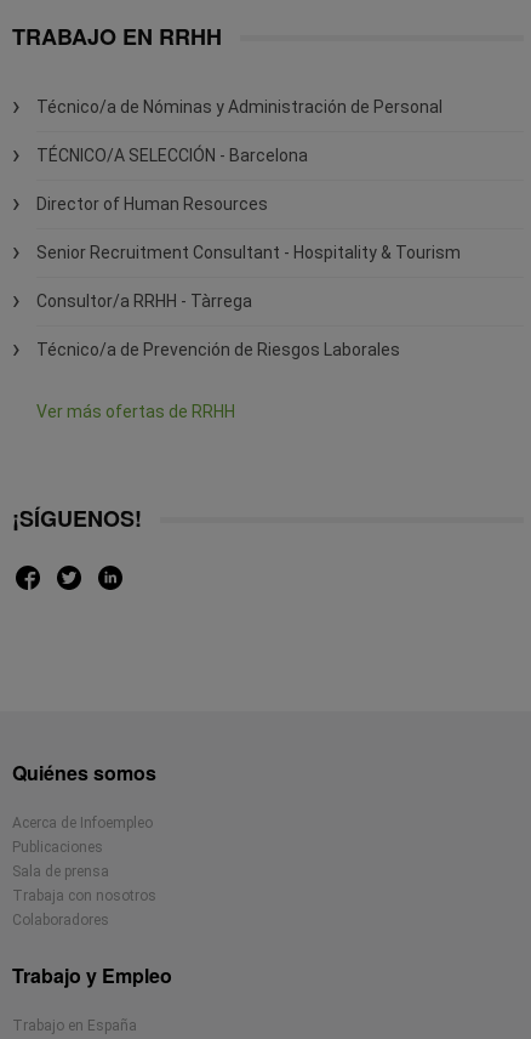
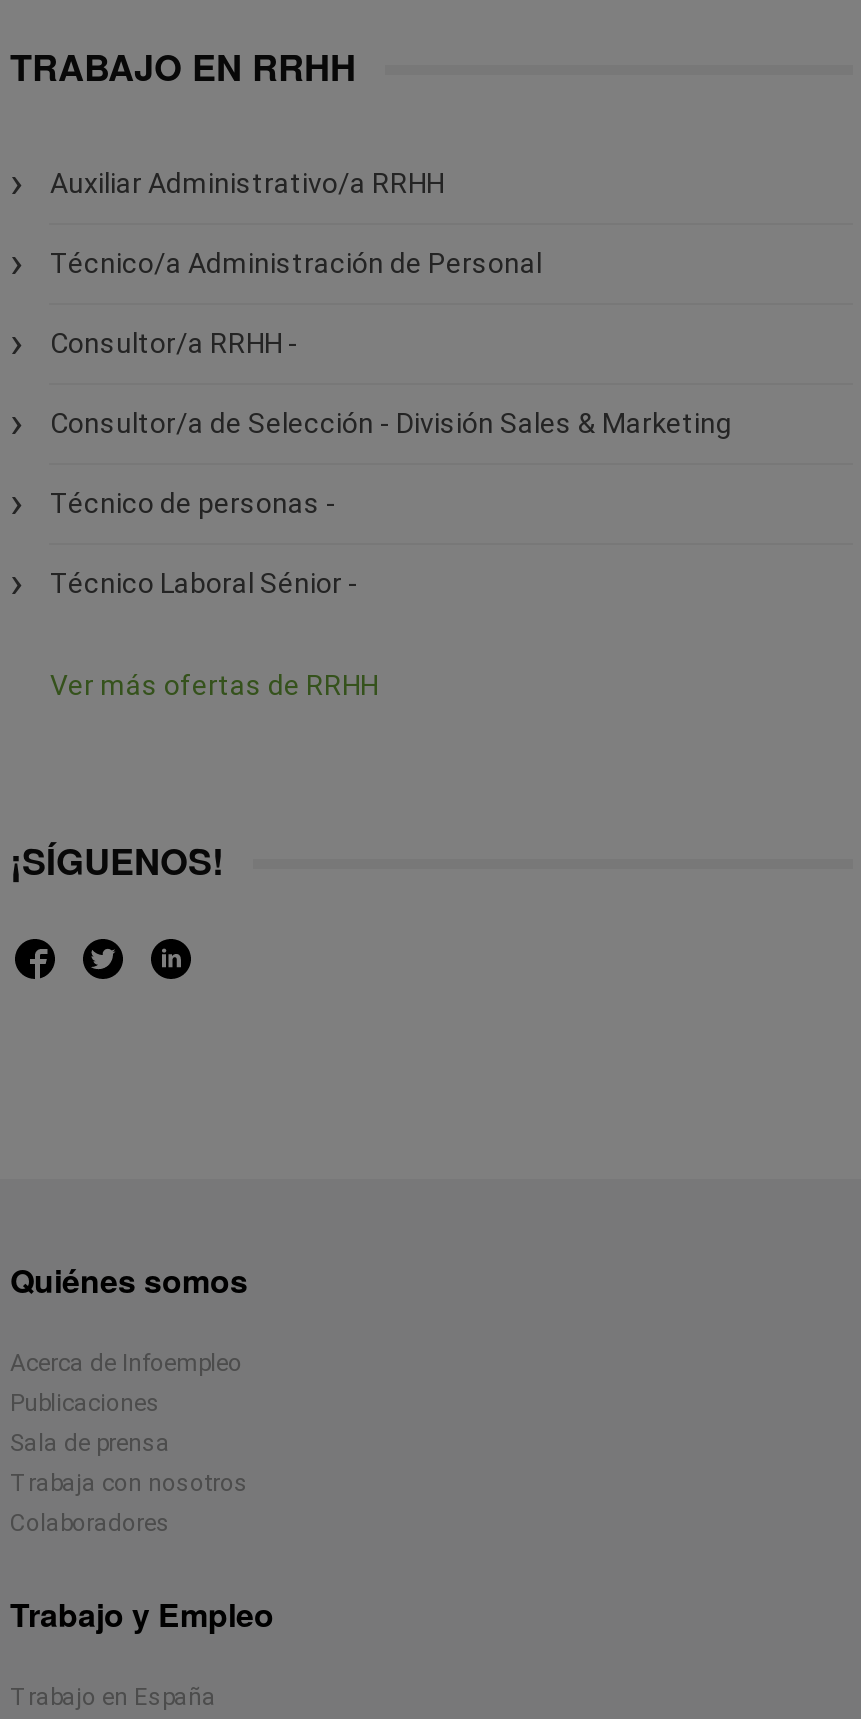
- Técnico/a de Nóminas y Administración de Personal
+ Auxiliar Administrativo/a RRHH

- TÉCNICO/A SELECCIÓN - Barcelona
+ Técnico/a Administración de Personal

- Director of Human Resources
+ Consultor/a RRHH -

- Senior Recruitment Consultant - Hospitality & Tourism
+ Consultor/a de Selección - División Sales & Marketing

- Consultor/a RRHH - Tàrrega
+ Técnico de personas -

- Técnico/a de Prevención de Riesgos Laborales
+ Técnico Laboral Sénior -
